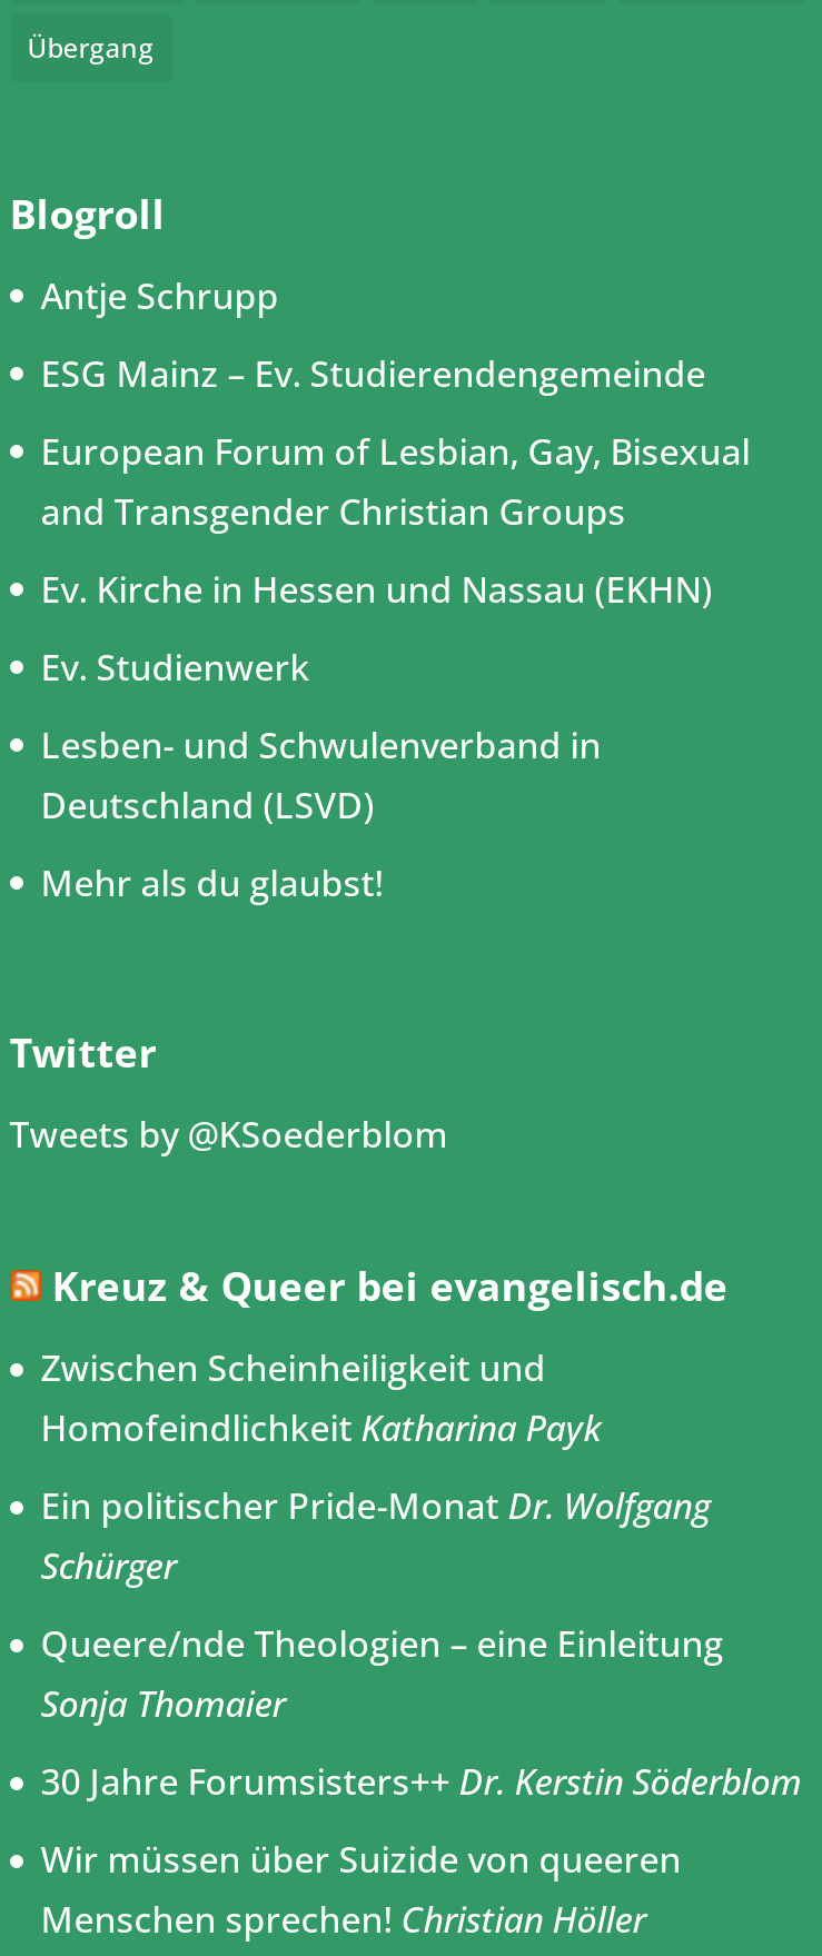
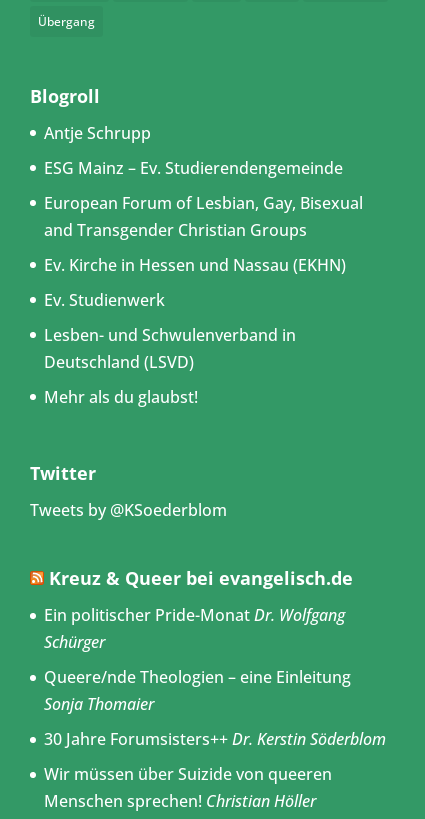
- Zwischen Scheinheiligkeit und
- Homofeindlichkeit Katharina Payk
